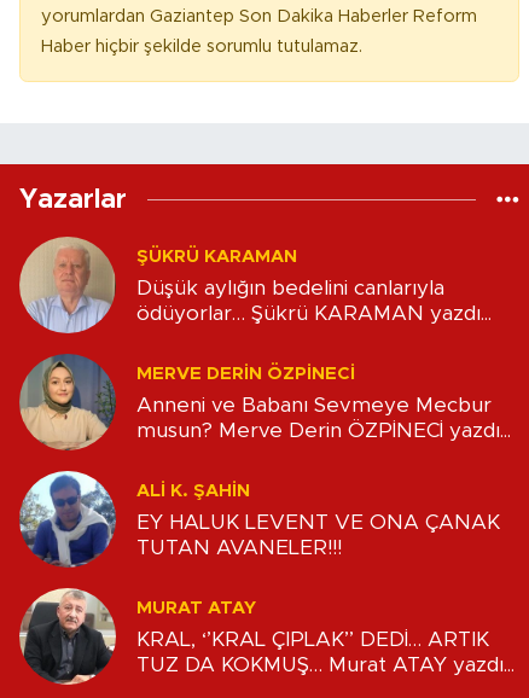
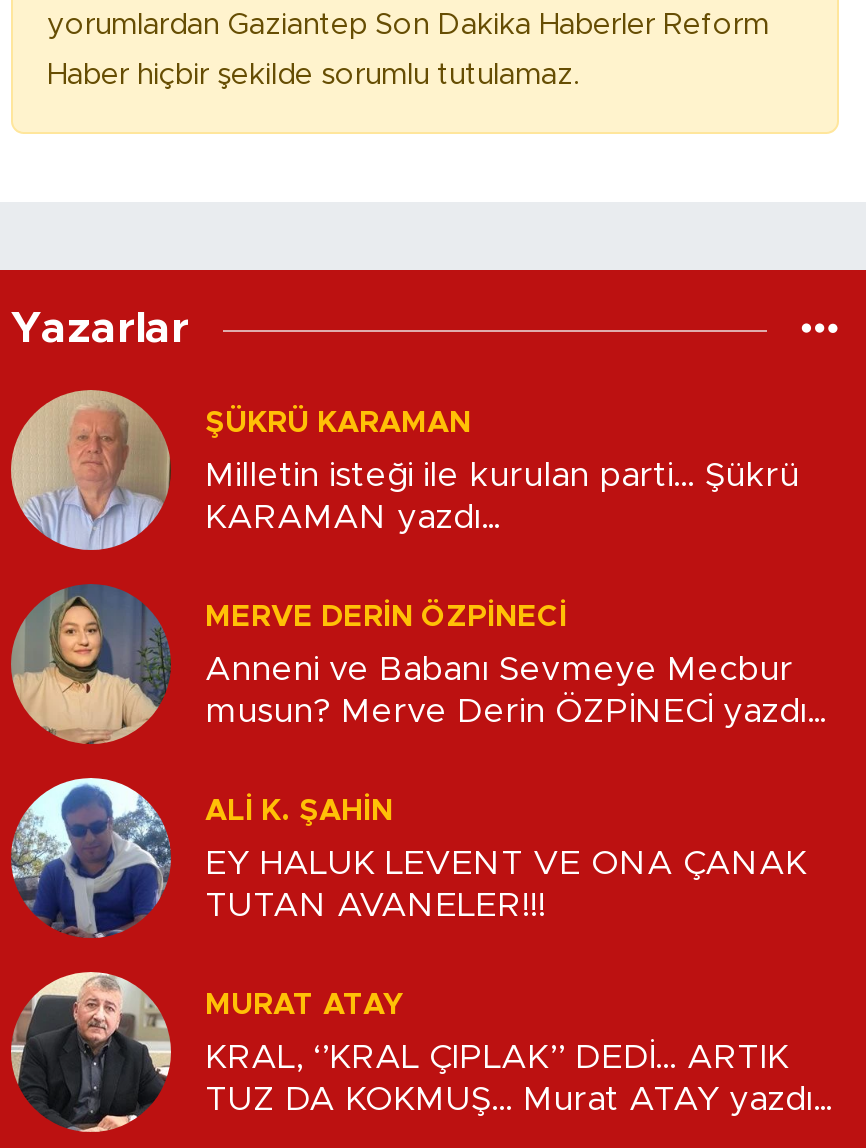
- Düşük aylığın bedelini canlarıyla
- ödüyorlar… Şükrü KARAMAN yazdı...
+ Milletin isteği ile kurulan parti… Şükrü
+ KARAMAN yazdı...
